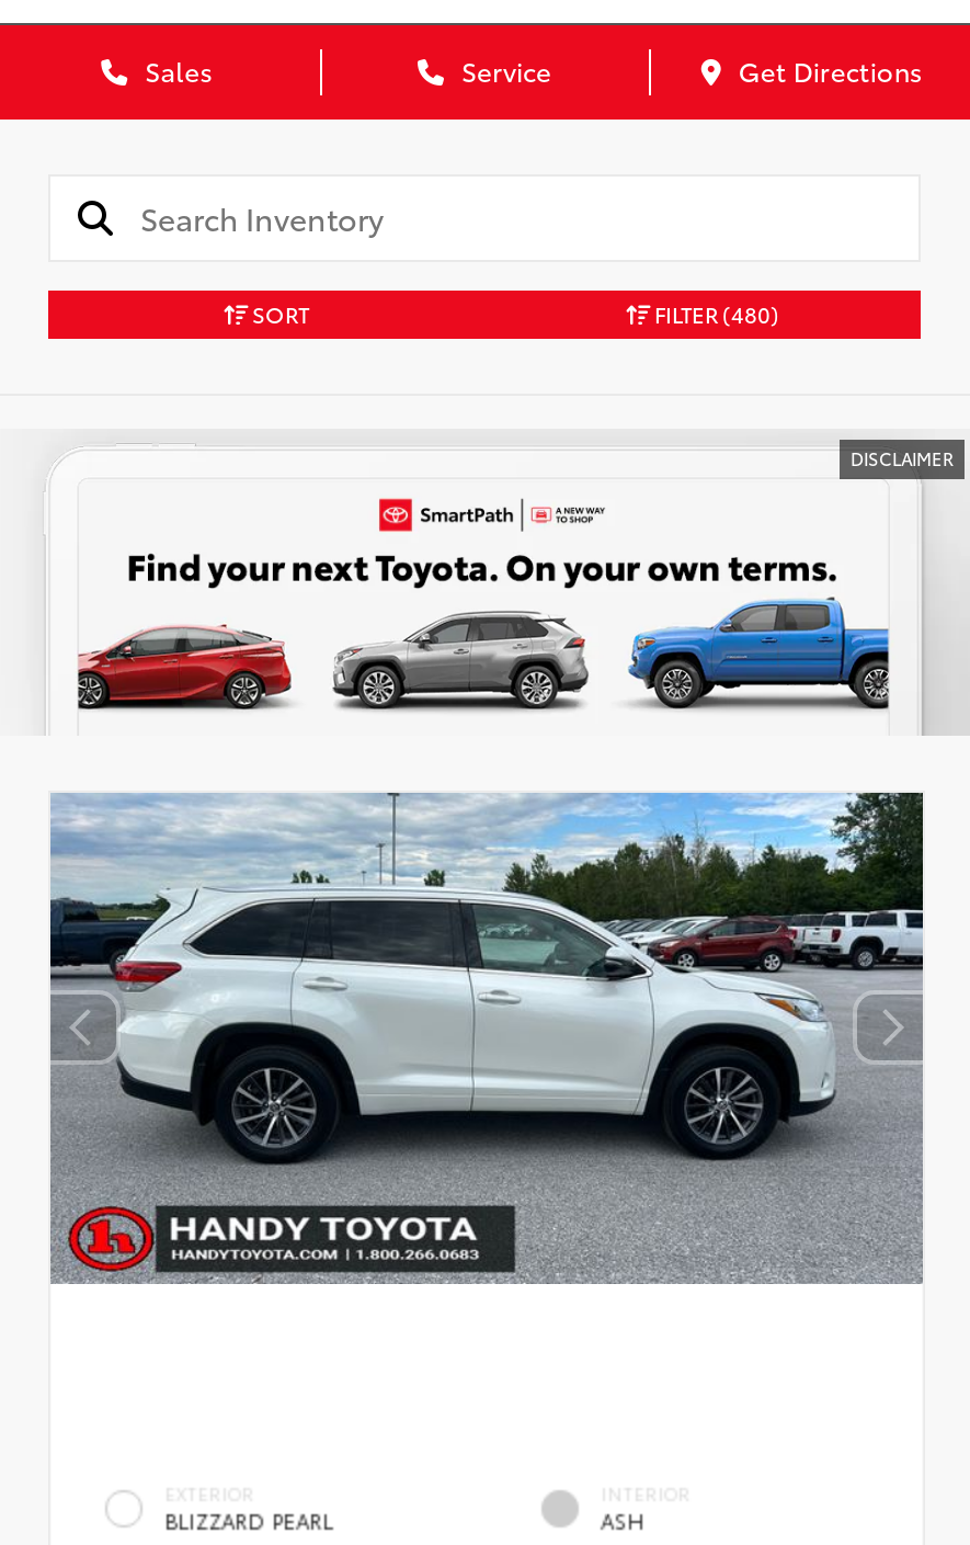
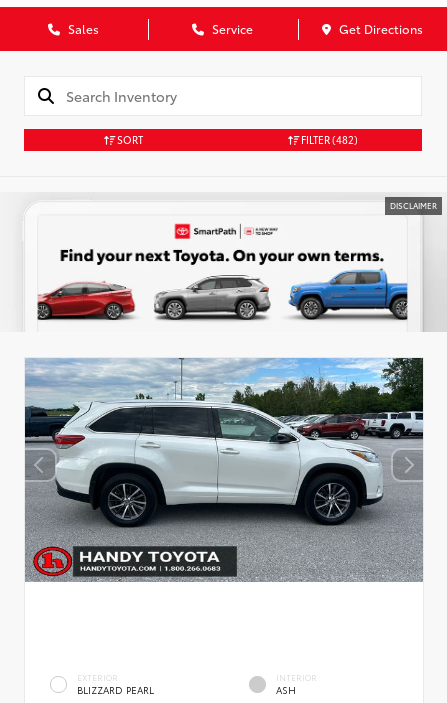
- FILTER (480)
+ FILTER (482)
